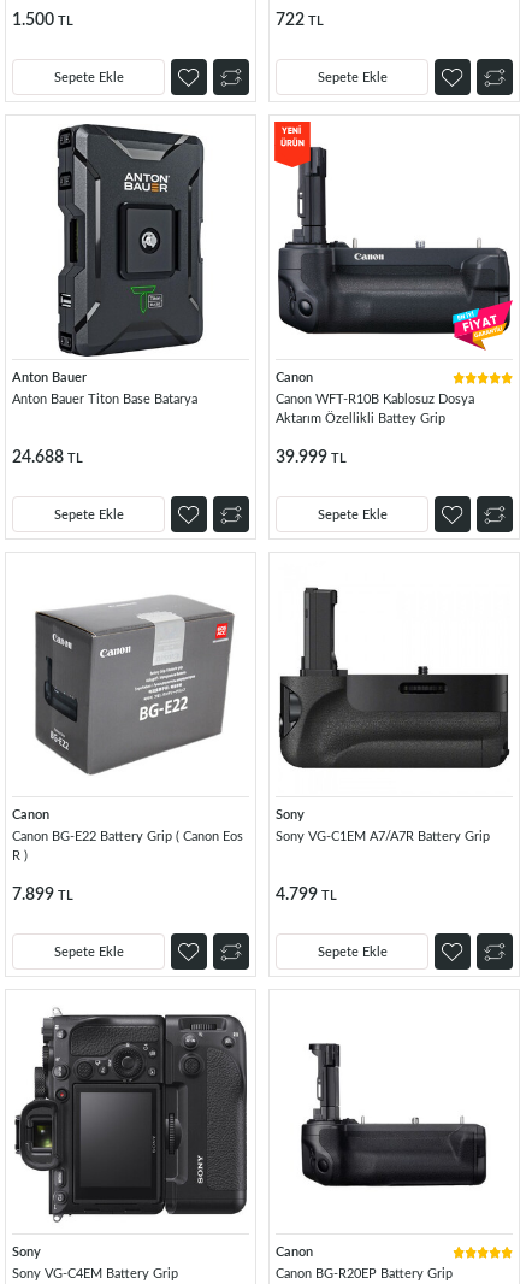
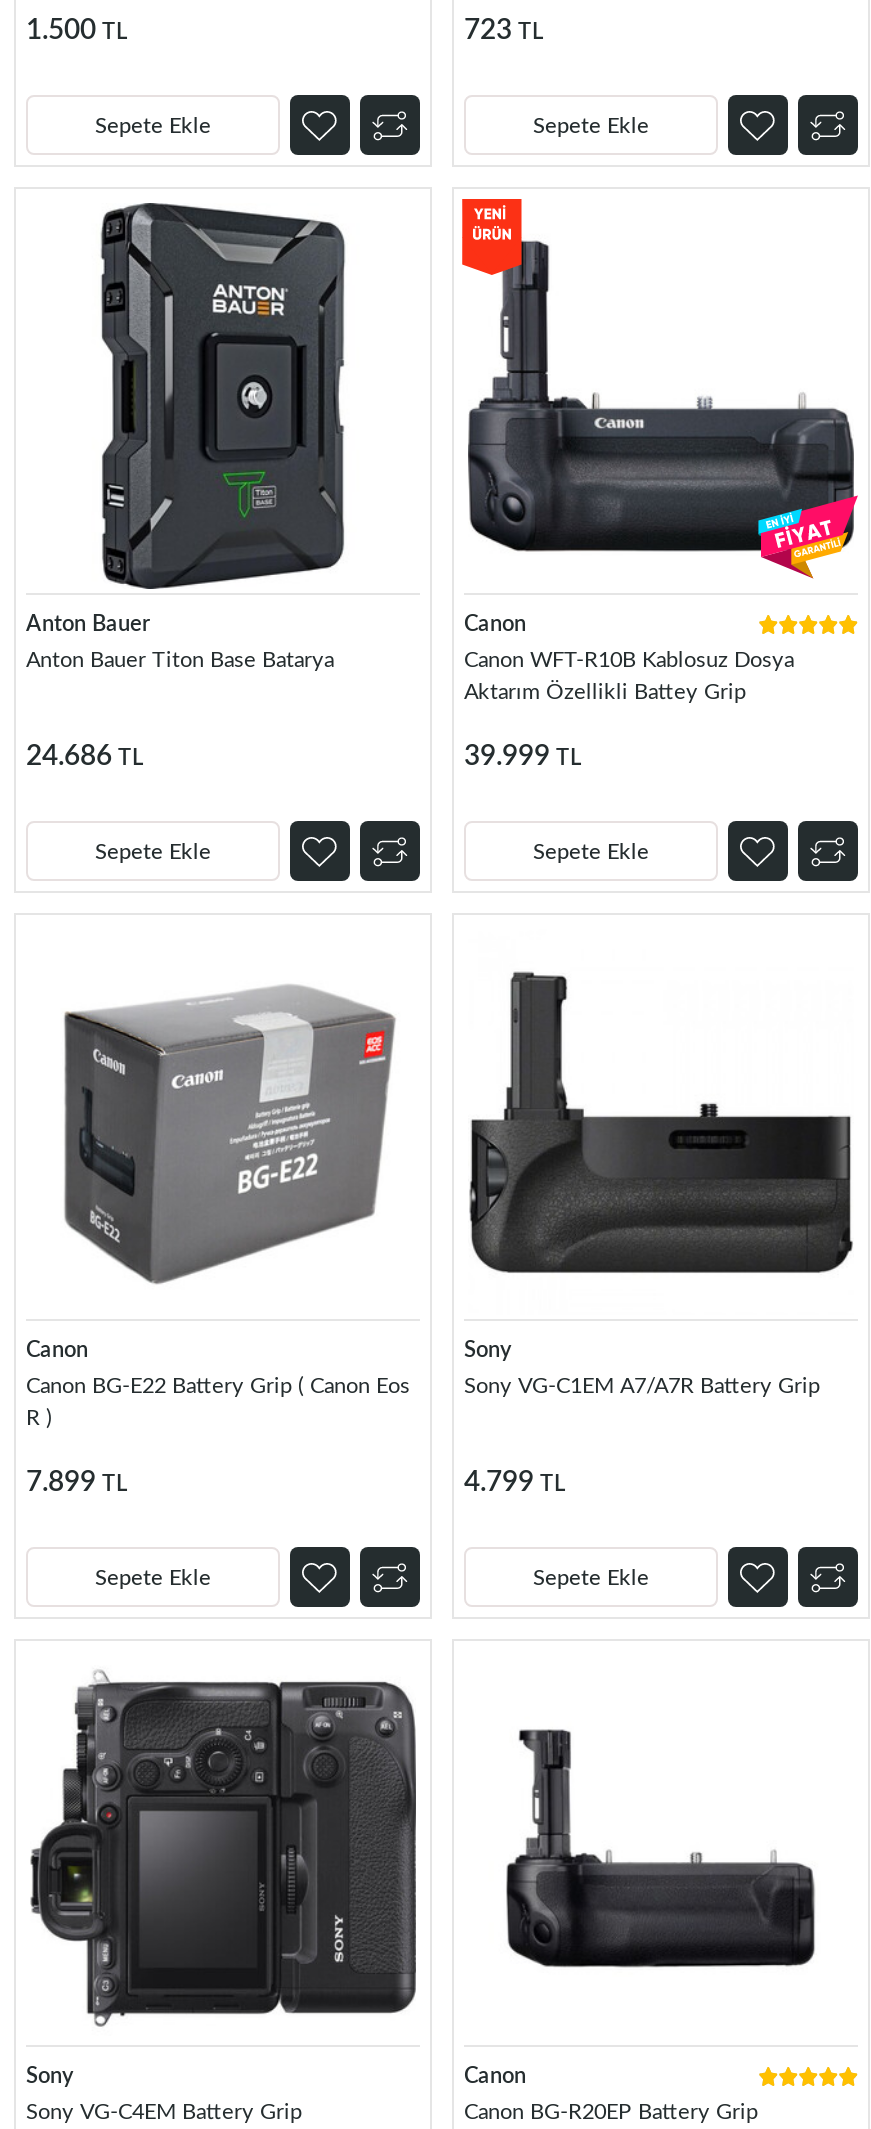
- 722 TL
+ 723 TL

- 24.688 TL
+ 24.686 TL
